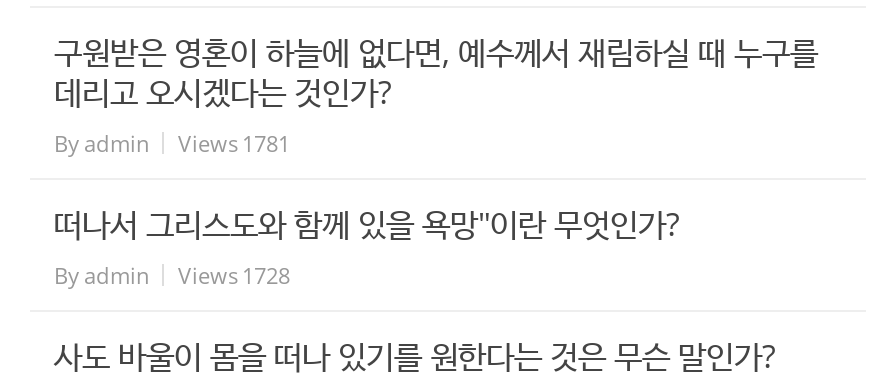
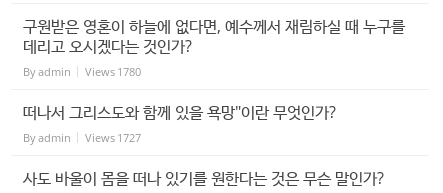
- By admin Views 1781
+ By admin Views 1780

- By admin Views 1728
+ By admin Views 1727
